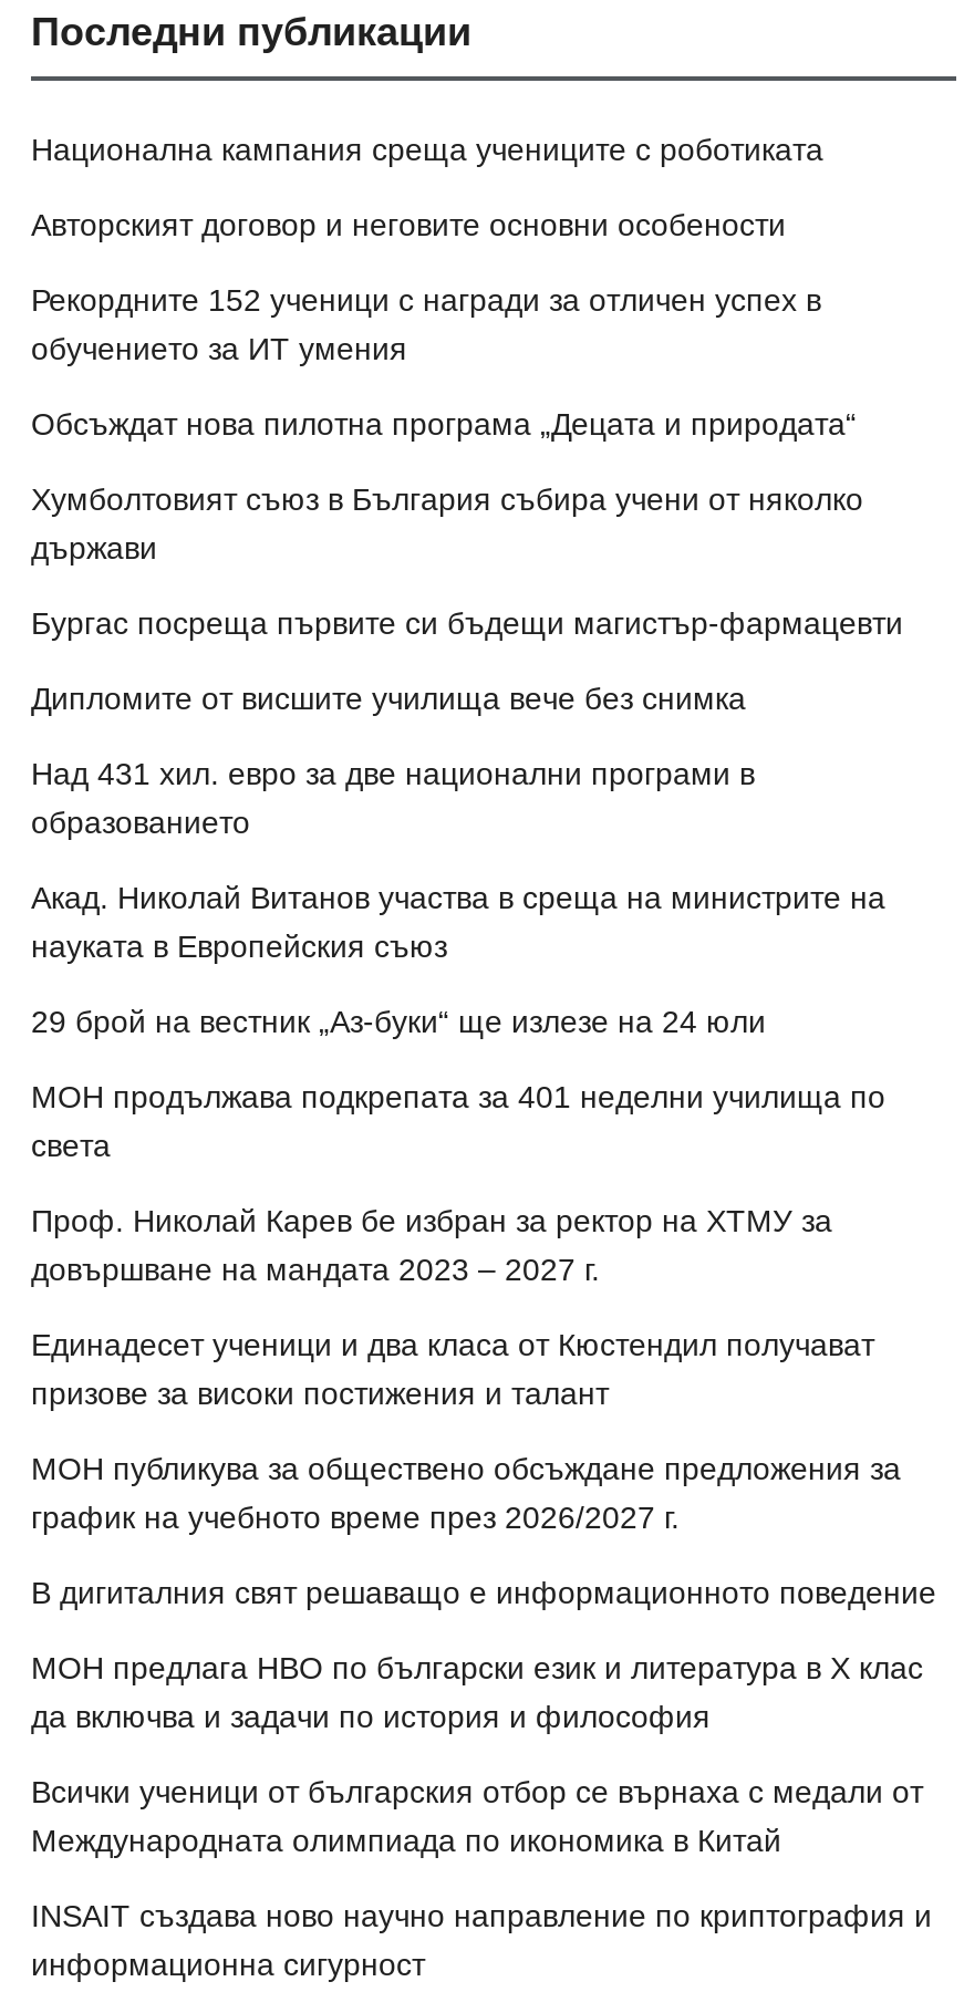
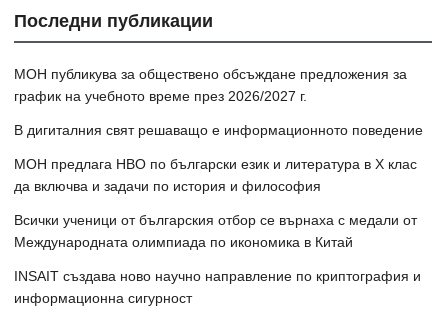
- Национална кампания среща учениците с роботиката
- Авторският договор и неговите основни особености
- Рекордните 152 ученици с награди за отличен успех в
- обучението за ИТ умения
- Обсъждат нова пилотна програма „Децата и природата“
- Хумболтовият съюз в България събира учени от няколко
- държави
- Бургас посреща първите си бъдещи магистър-фармацевти
- Дипломите от висшите училища вече без снимка
- Над 431 хил. евро за две национални програми в
- образованието
- Акад. Николай Витанов участва в среща на министрите на
- науката в Европейския съюз
- 29 брой на вестник „Аз-буки“ ще излезе на 24 юли
- МОН продължава подкрепата за 401 неделни училища по
- света
- Проф. Николай Карев бе избран за ректор на ХТМУ за
- довършване на мандата 2023 – 2027 г.
- Единадесет ученици и два класа от Кюстендил получават
- призове за високи постижения и талант
